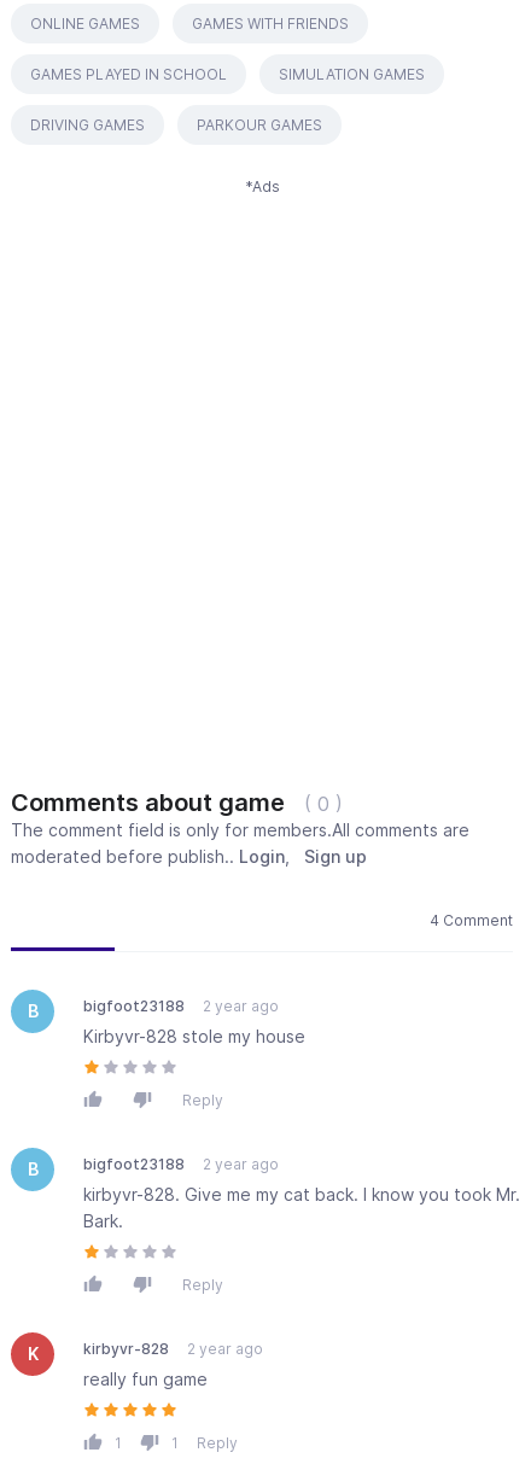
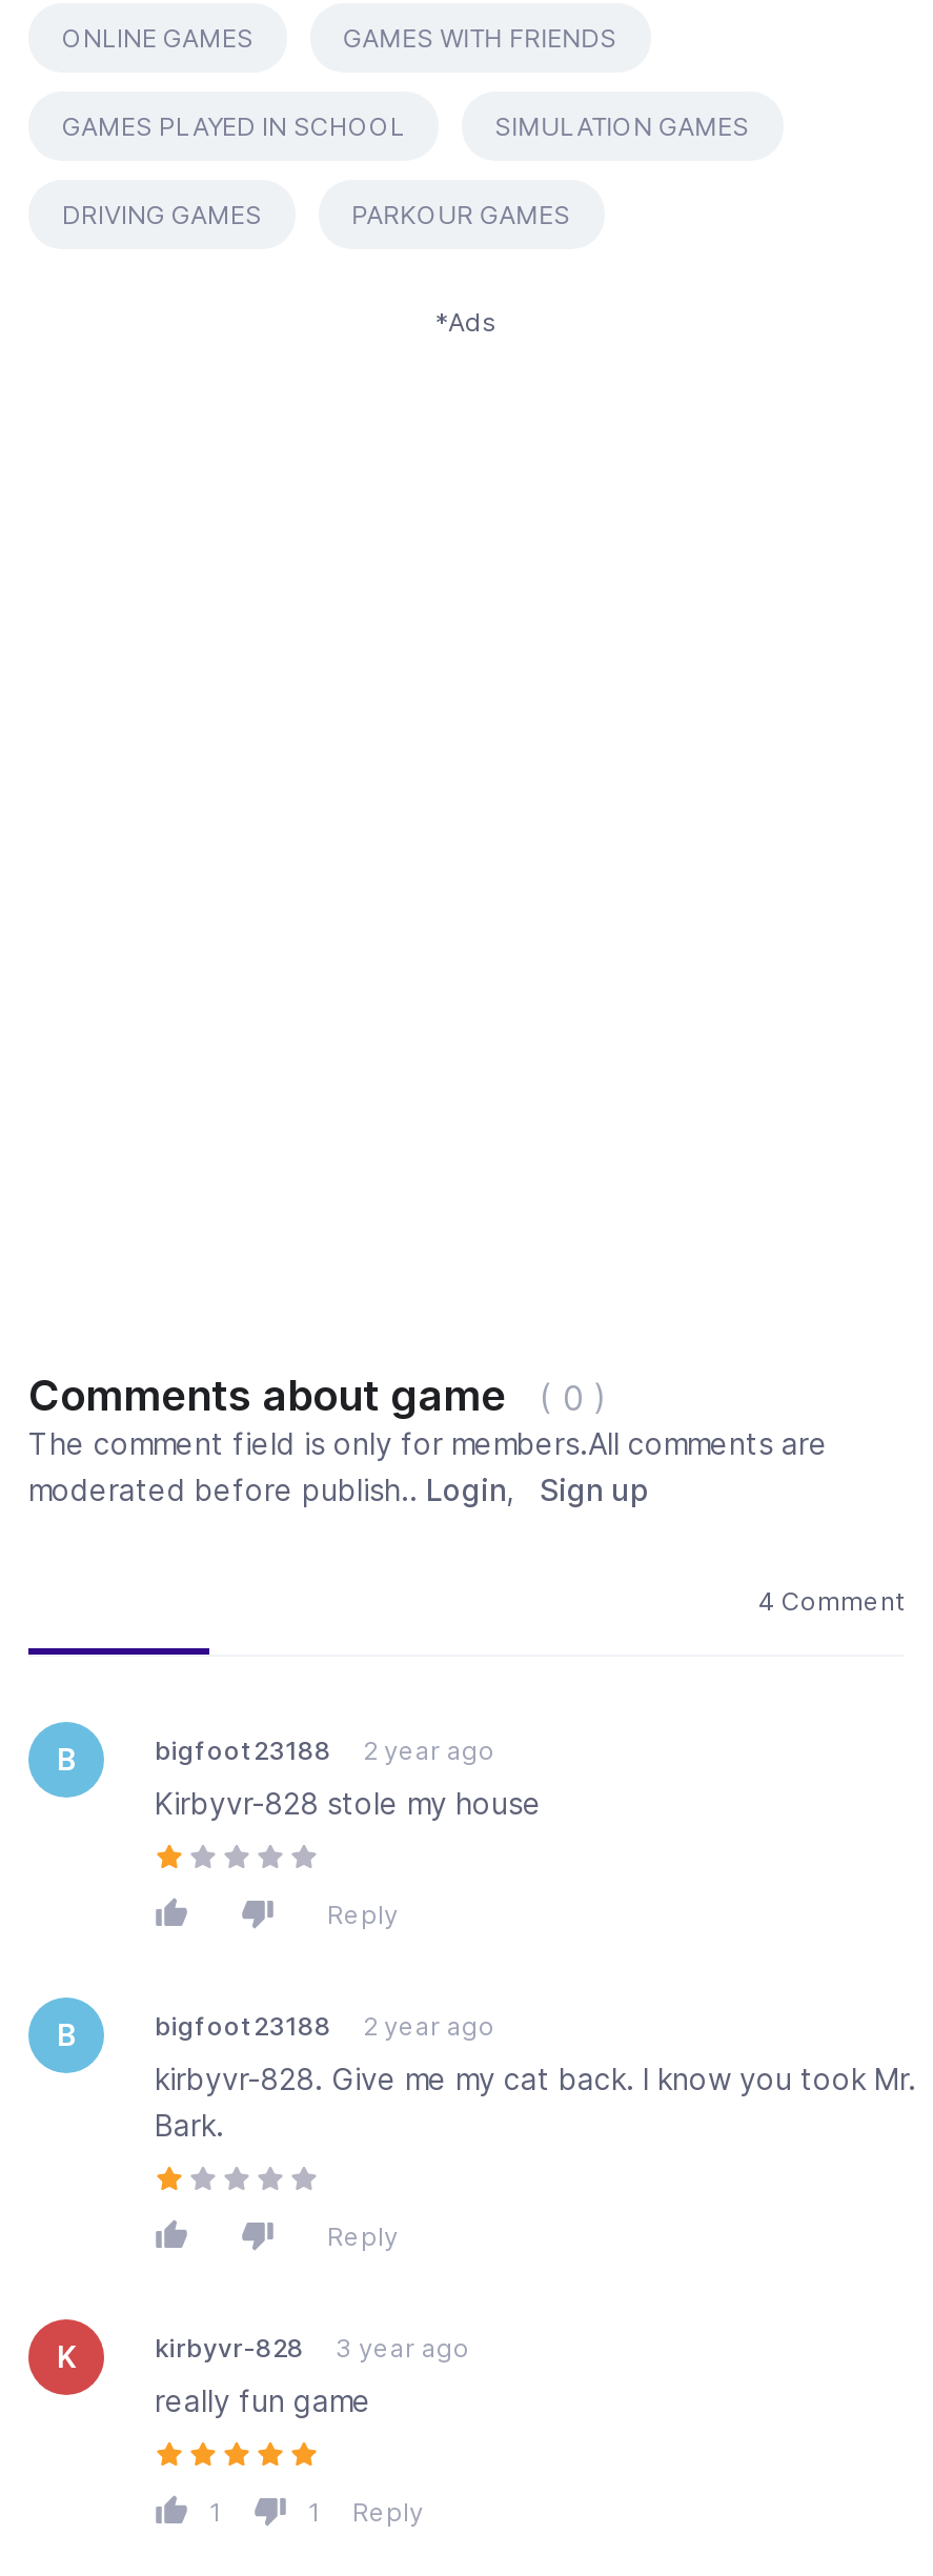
- kirbyvr-828 2 year ago
+ kirbyvr-828 3 year ago
